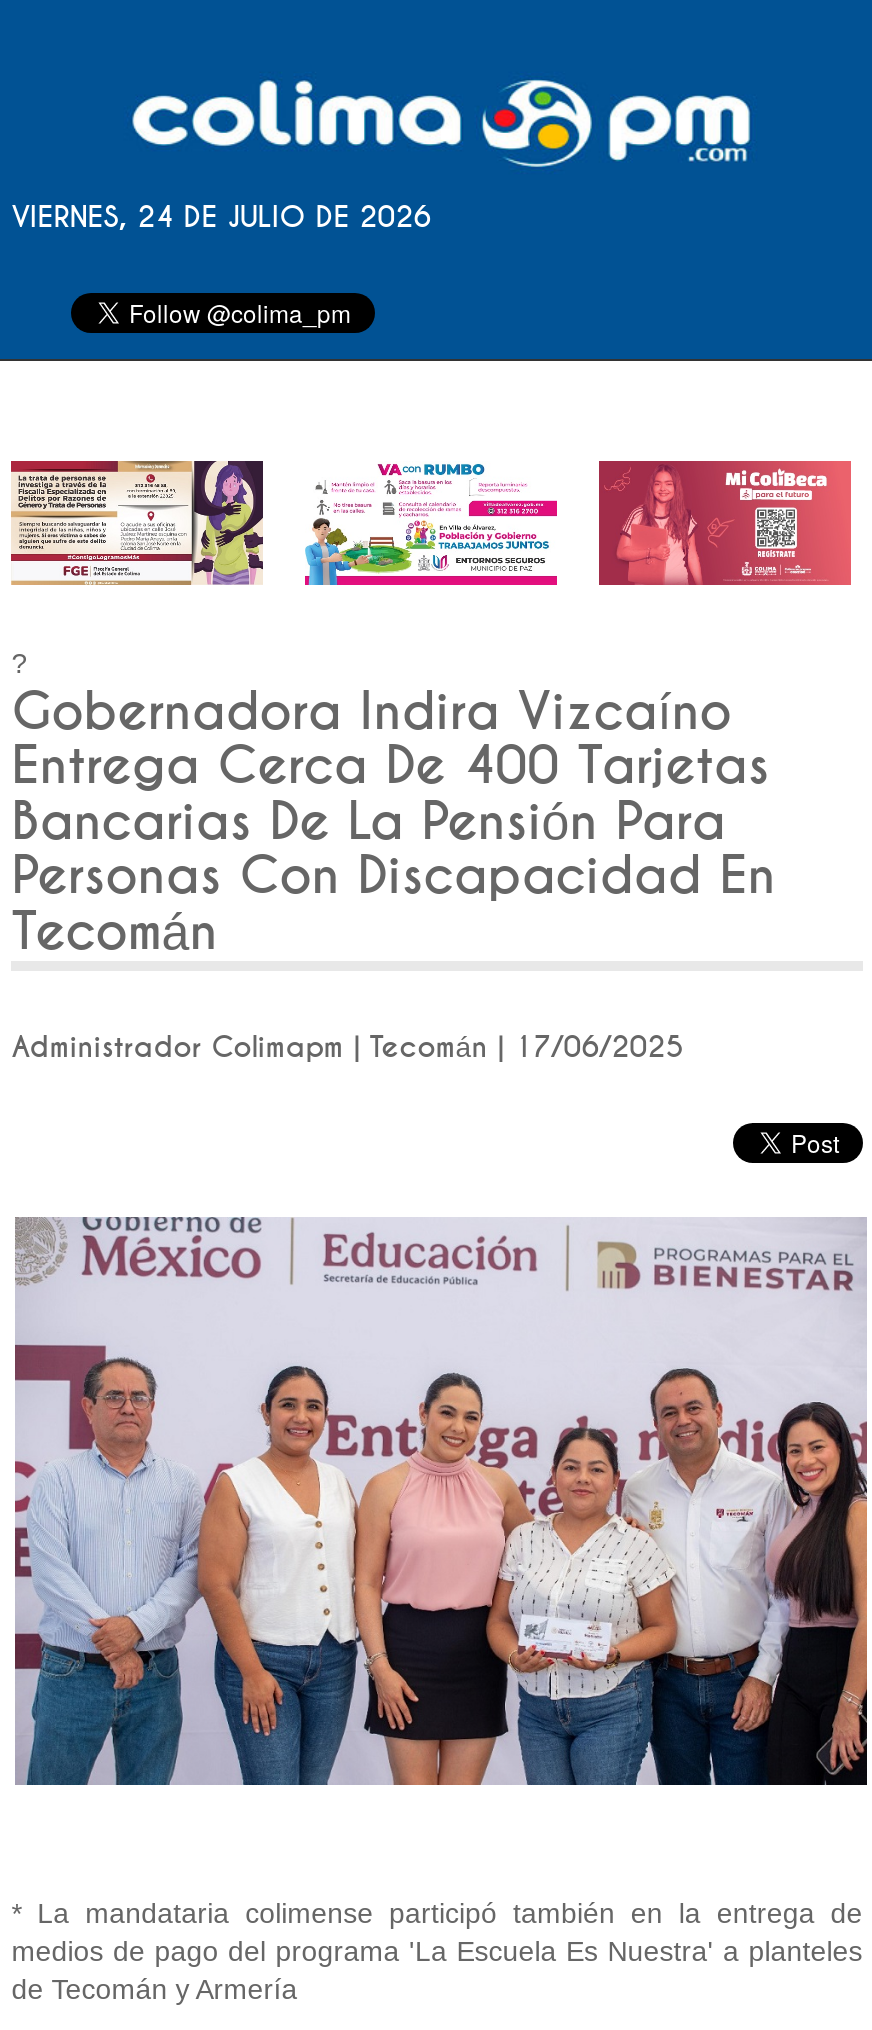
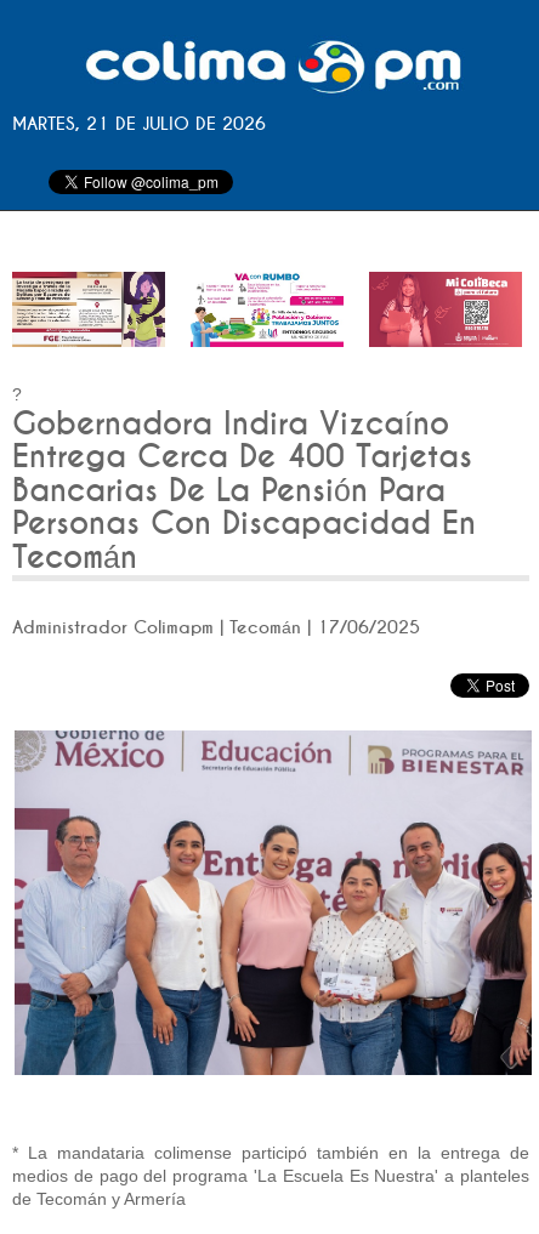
- VIERNES, 24 DE JULIO DE 2026
+ MARTES, 21 DE JULIO DE 2026
